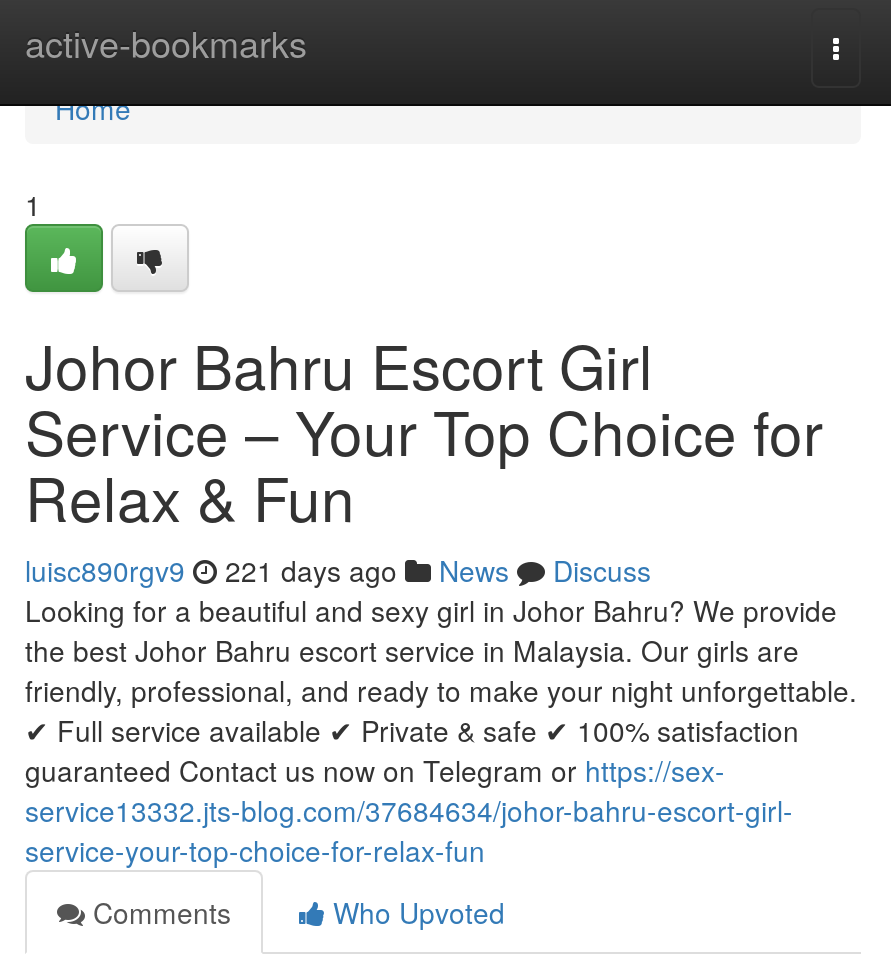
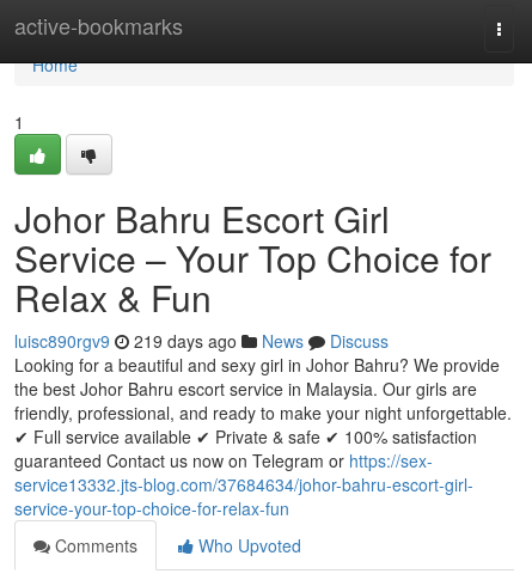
- luisc890rgv9 221 days ago News Discuss
+ luisc890rgv9 219 days ago News Discuss
